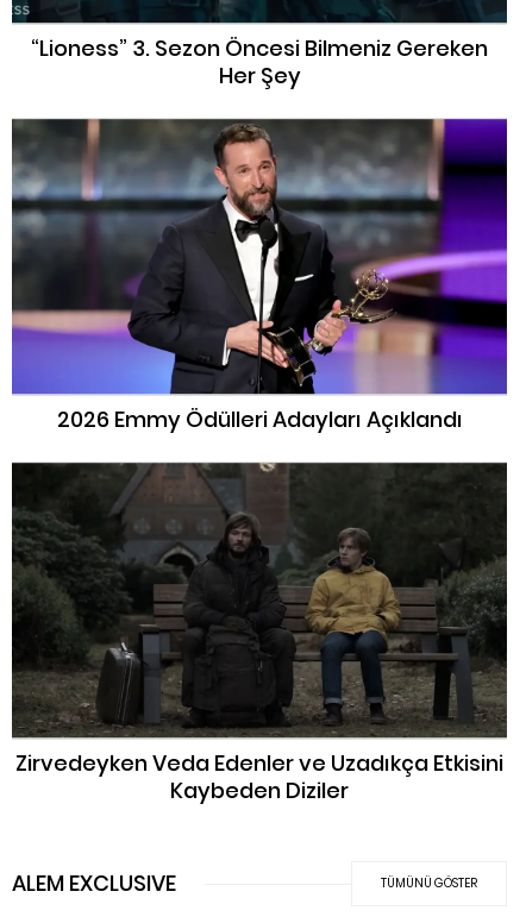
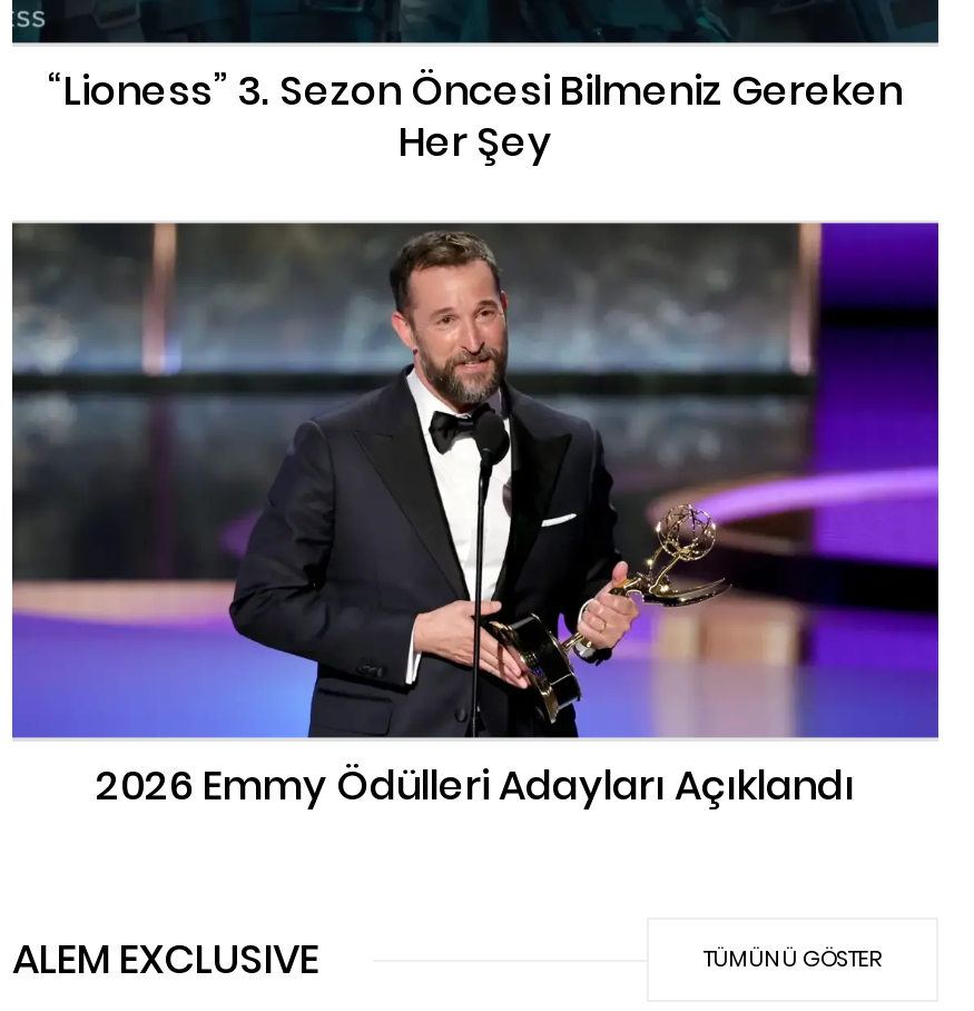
- [image]
- Zirvedeyken Veda Edenler ve Uzadıkça Etkisini
- Kaybeden Diziler
